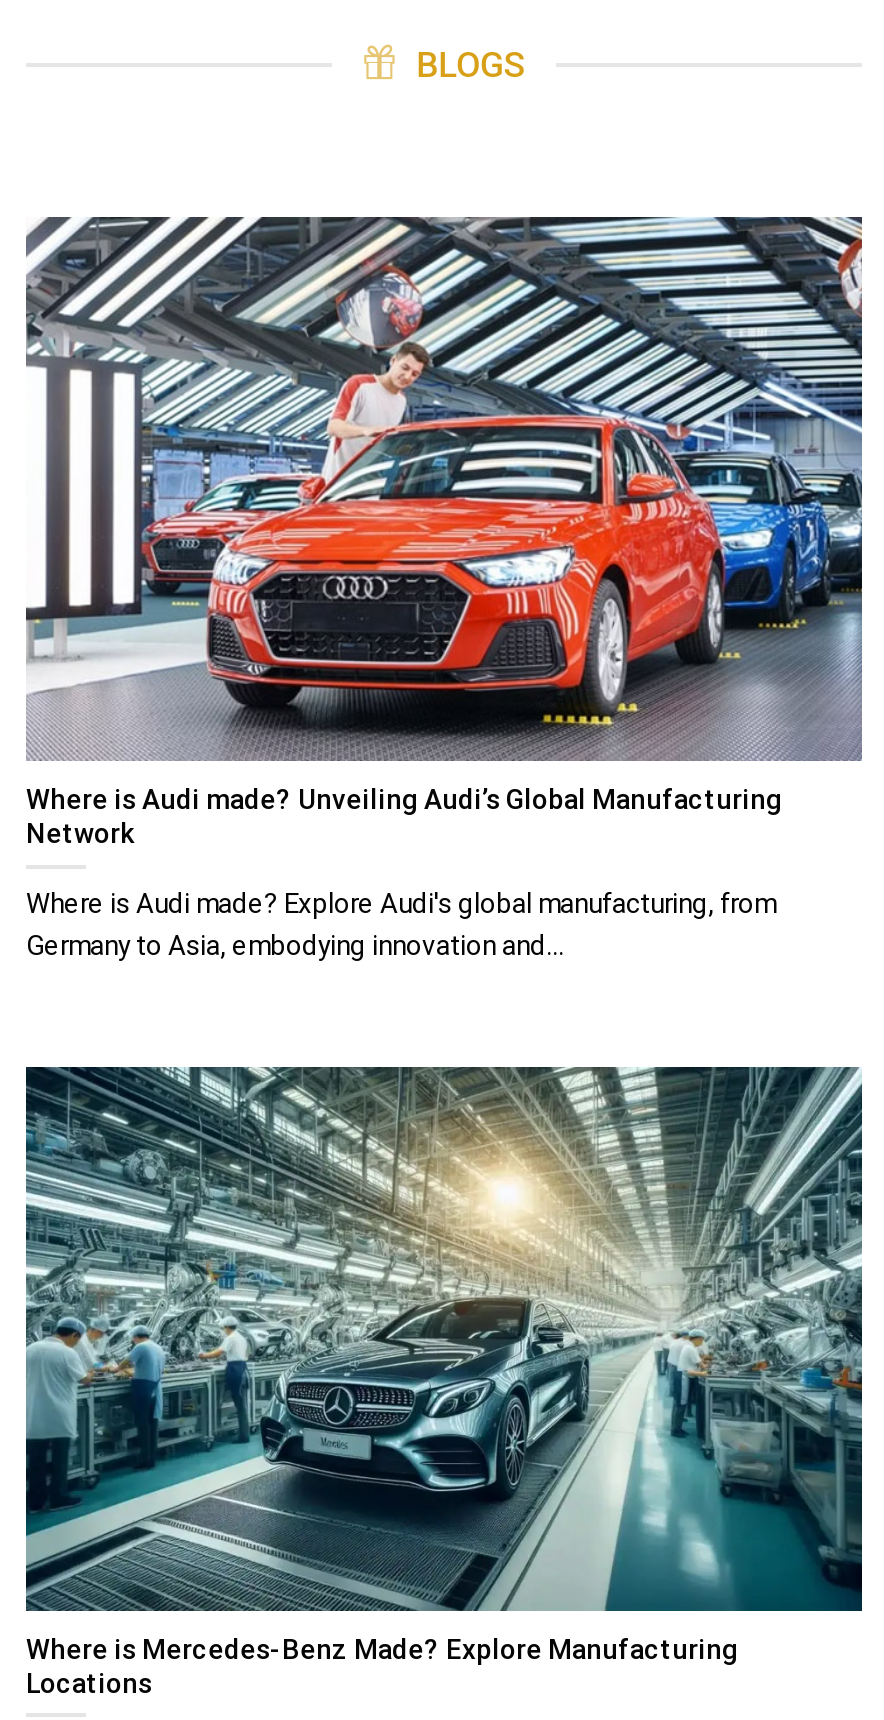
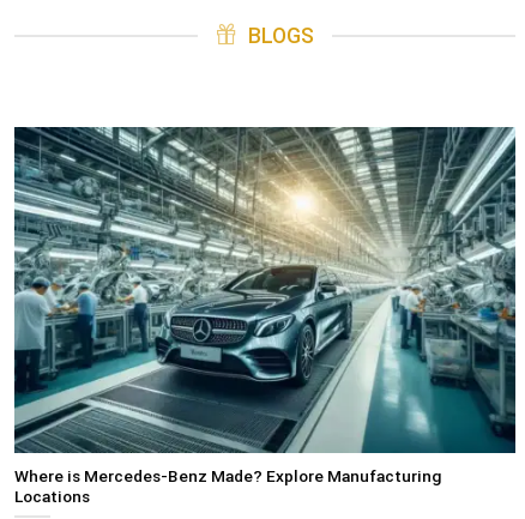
- [image]
- Where is Audi made? Unveiling Audi’s Global Manufacturing
- Network
- Where is Audi made? Explore Audi's global manufacturing, from
- Germany to Asia, embodying innovation and...
